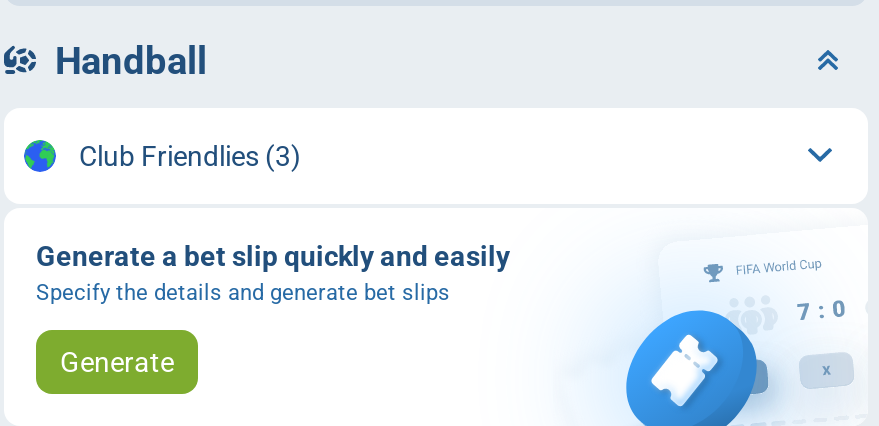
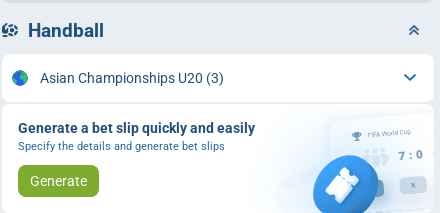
- Club Friendlies (3)
+ Asian Championships U20 (3)
